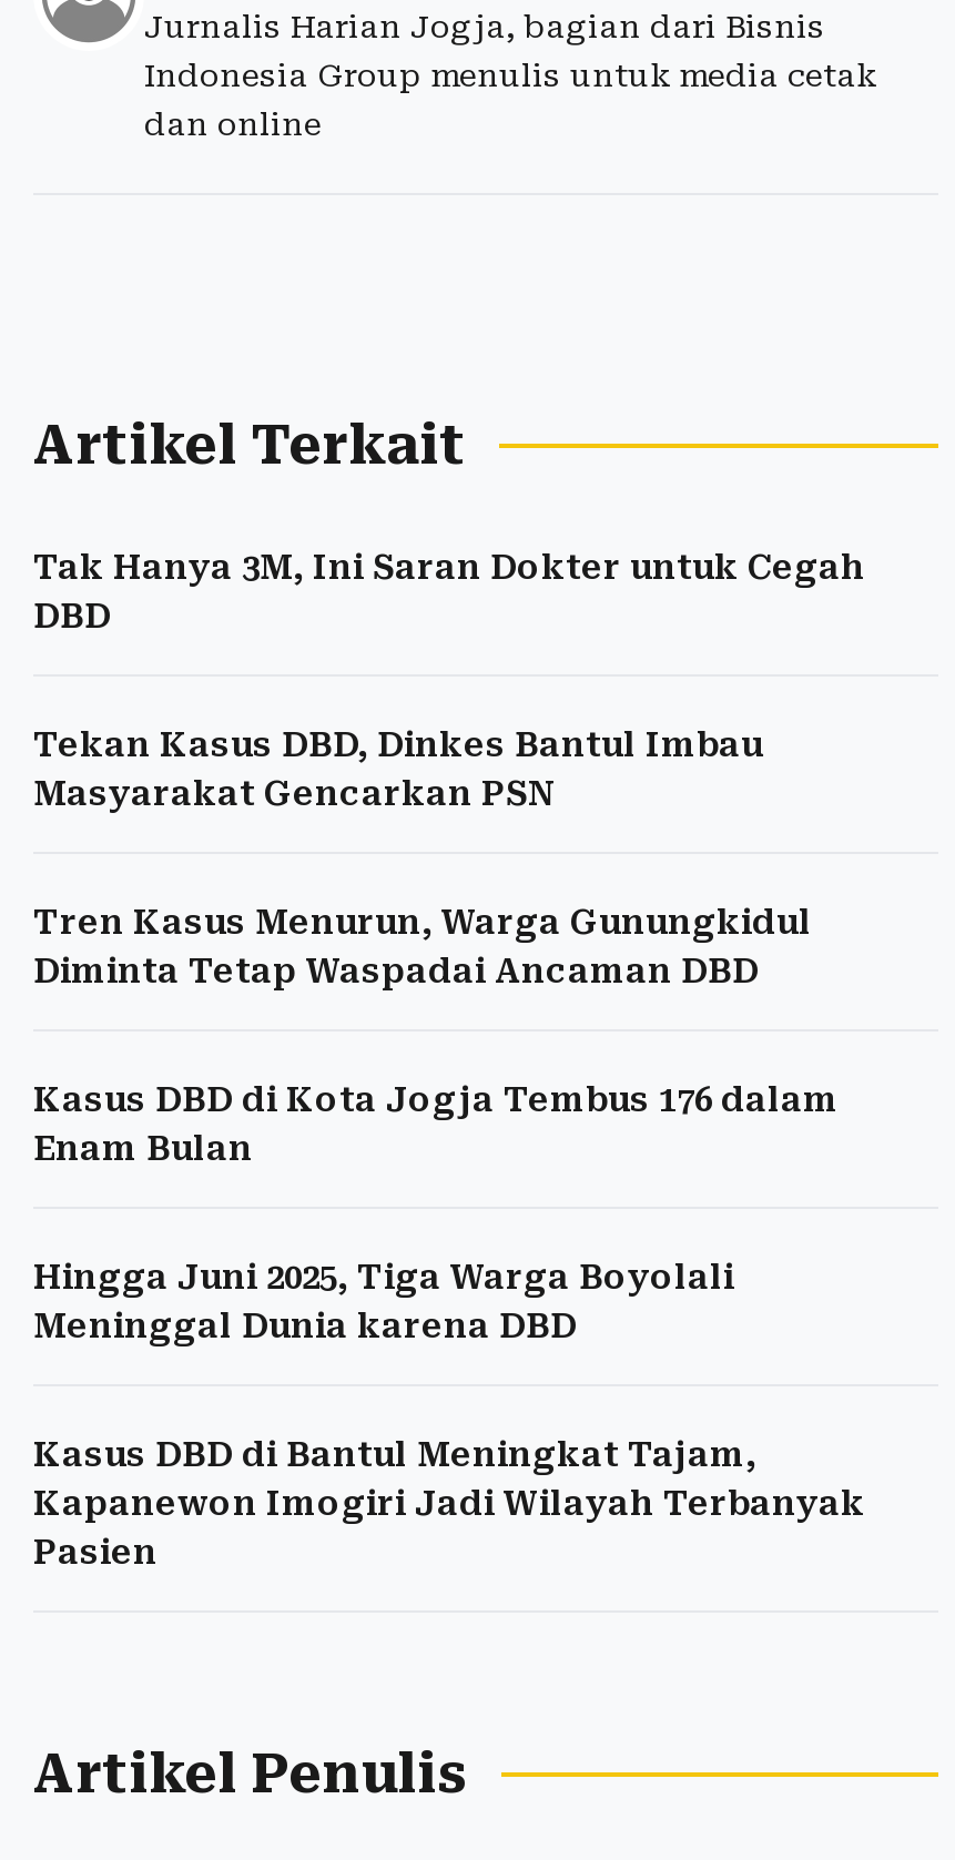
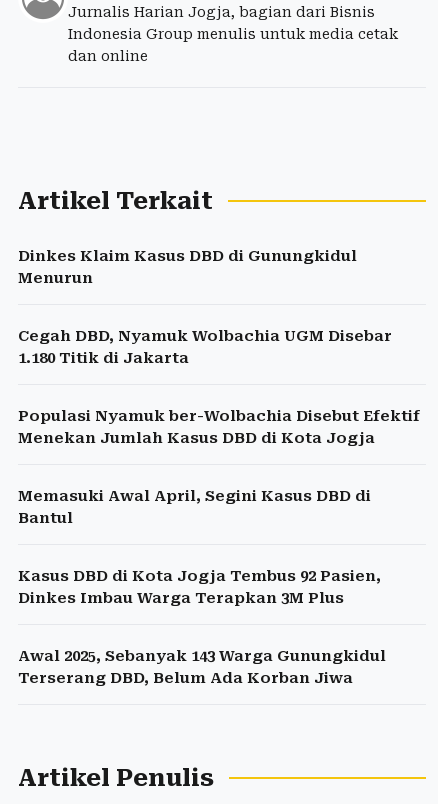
- Tak Hanya 3M, Ini Saran Dokter untuk Cegah
- DBD
+ Dinkes Klaim Kasus DBD di Gunungkidul
+ Menurun

- Tekan Kasus DBD, Dinkes Bantul Imbau
- Masyarakat Gencarkan PSN
+ Cegah DBD, Nyamuk Wolbachia UGM Disebar
+ 1.180 Titik di Jakarta

- Tren Kasus Menurun, Warga Gunungkidul
- Diminta Tetap Waspadai Ancaman DBD
+ Populasi Nyamuk ber-Wolbachia Disebut Efektif
+ Menekan Jumlah Kasus DBD di Kota Jogja

- Kasus DBD di Kota Jogja Tembus 176 dalam
- Enam Bulan
+ Memasuki Awal April, Segini Kasus DBD di
+ Bantul

- Hingga Juni 2025, Tiga Warga Boyolali
- Meninggal Dunia karena DBD
+ Kasus DBD di Kota Jogja Tembus 92 Pasien,
+ Dinkes Imbau Warga Terapkan 3M Plus

- Kasus DBD di Bantul Meningkat Tajam,
- Kapanewon Imogiri Jadi Wilayah Terbanyak
- Pasien
+ Awal 2025, Sebanyak 143 Warga Gunungkidul
+ Terserang DBD, Belum Ada Korban Jiwa
